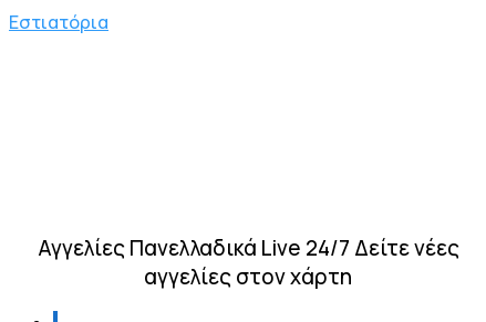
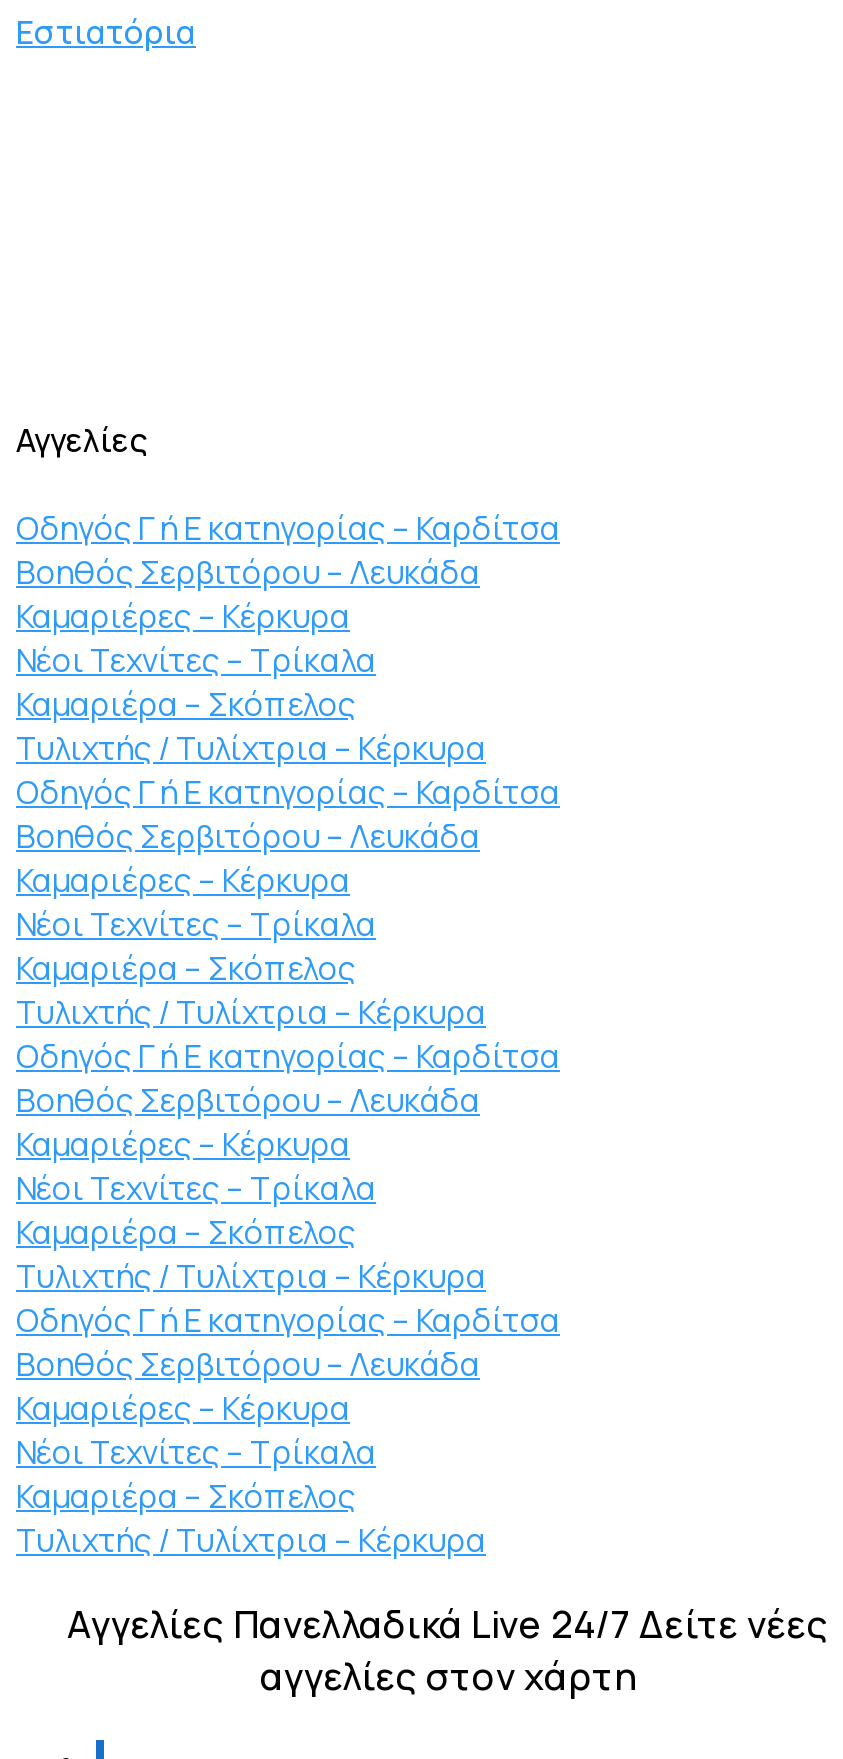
+ Αγγελίες
+ Οδηγός Γ ή Ε κατηγορίας – Καρδίτσα
+ Βοηθός Σερβιτόρου – Λευκάδα
+ Καμαριέρες – Κέρκυρα
+ Νέοι Τεχνίτες – Τρίκαλα
+ Καμαριέρα – Σκόπελος
+ Τυλιχτής / Τυλίχτρια – Κέρκυρα
+ Οδηγός Γ ή Ε κατηγορίας – Καρδίτσα
+ Βοηθός Σερβιτόρου – Λευκάδα
+ Καμαριέρες – Κέρκυρα
+ Νέοι Τεχνίτες – Τρίκαλα
+ Καμαριέρα – Σκόπελος
+ Τυλιχτής / Τυλίχτρια – Κέρκυρα
+ Οδηγός Γ ή Ε κατηγορίας – Καρδίτσα
+ Βοηθός Σερβιτόρου – Λευκάδα
+ Καμαριέρες – Κέρκυρα
+ Νέοι Τεχνίτες – Τρίκαλα
+ Καμαριέρα – Σκόπελος
+ Τυλιχτής / Τυλίχτρια – Κέρκυρα
+ Οδηγός Γ ή Ε κατηγορίας – Καρδίτσα
+ Βοηθός Σερβιτόρου – Λευκάδα
+ Καμαριέρες – Κέρκυρα
+ Νέοι Τεχνίτες – Τρίκαλα
+ Καμαριέρα – Σκόπελος
+ Τυλιχτής / Τυλίχτρια – Κέρκυρα
